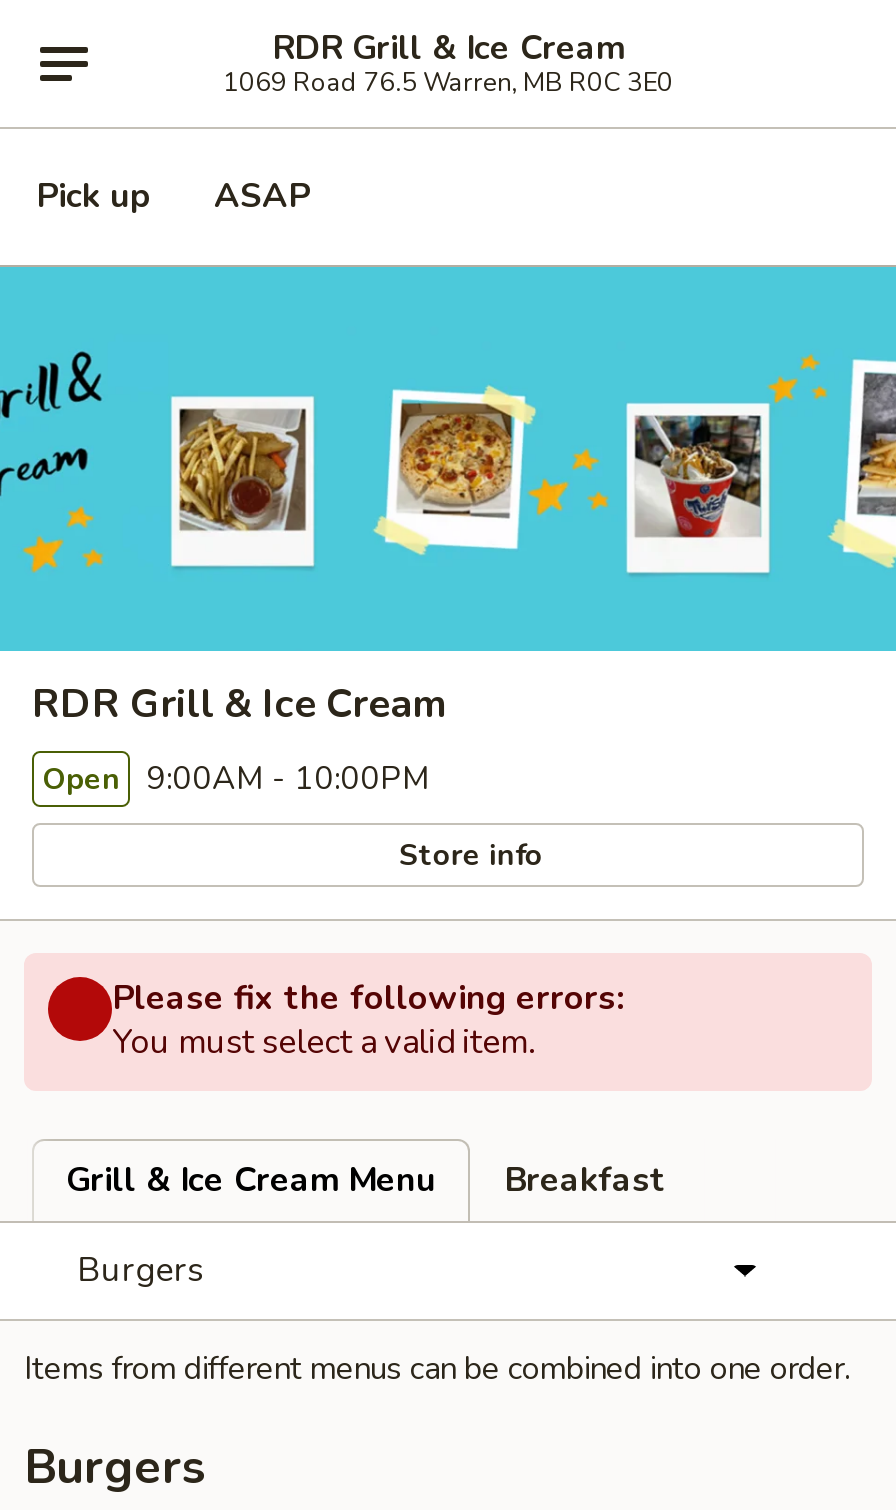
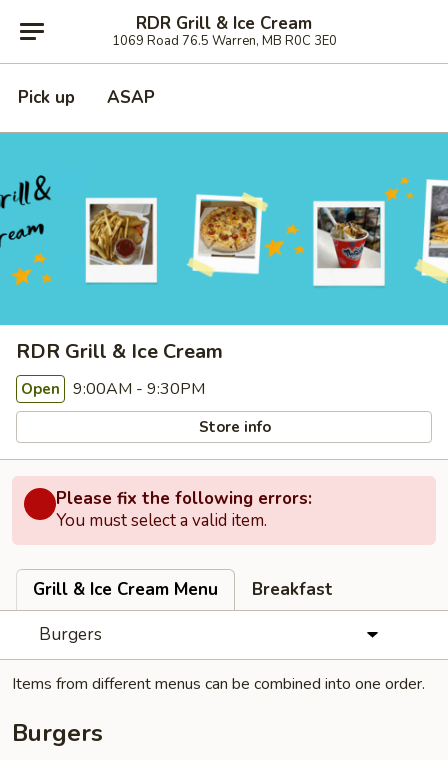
- Open 9:00AM - 10:00PM
+ Open 9:00AM - 9:30PM
